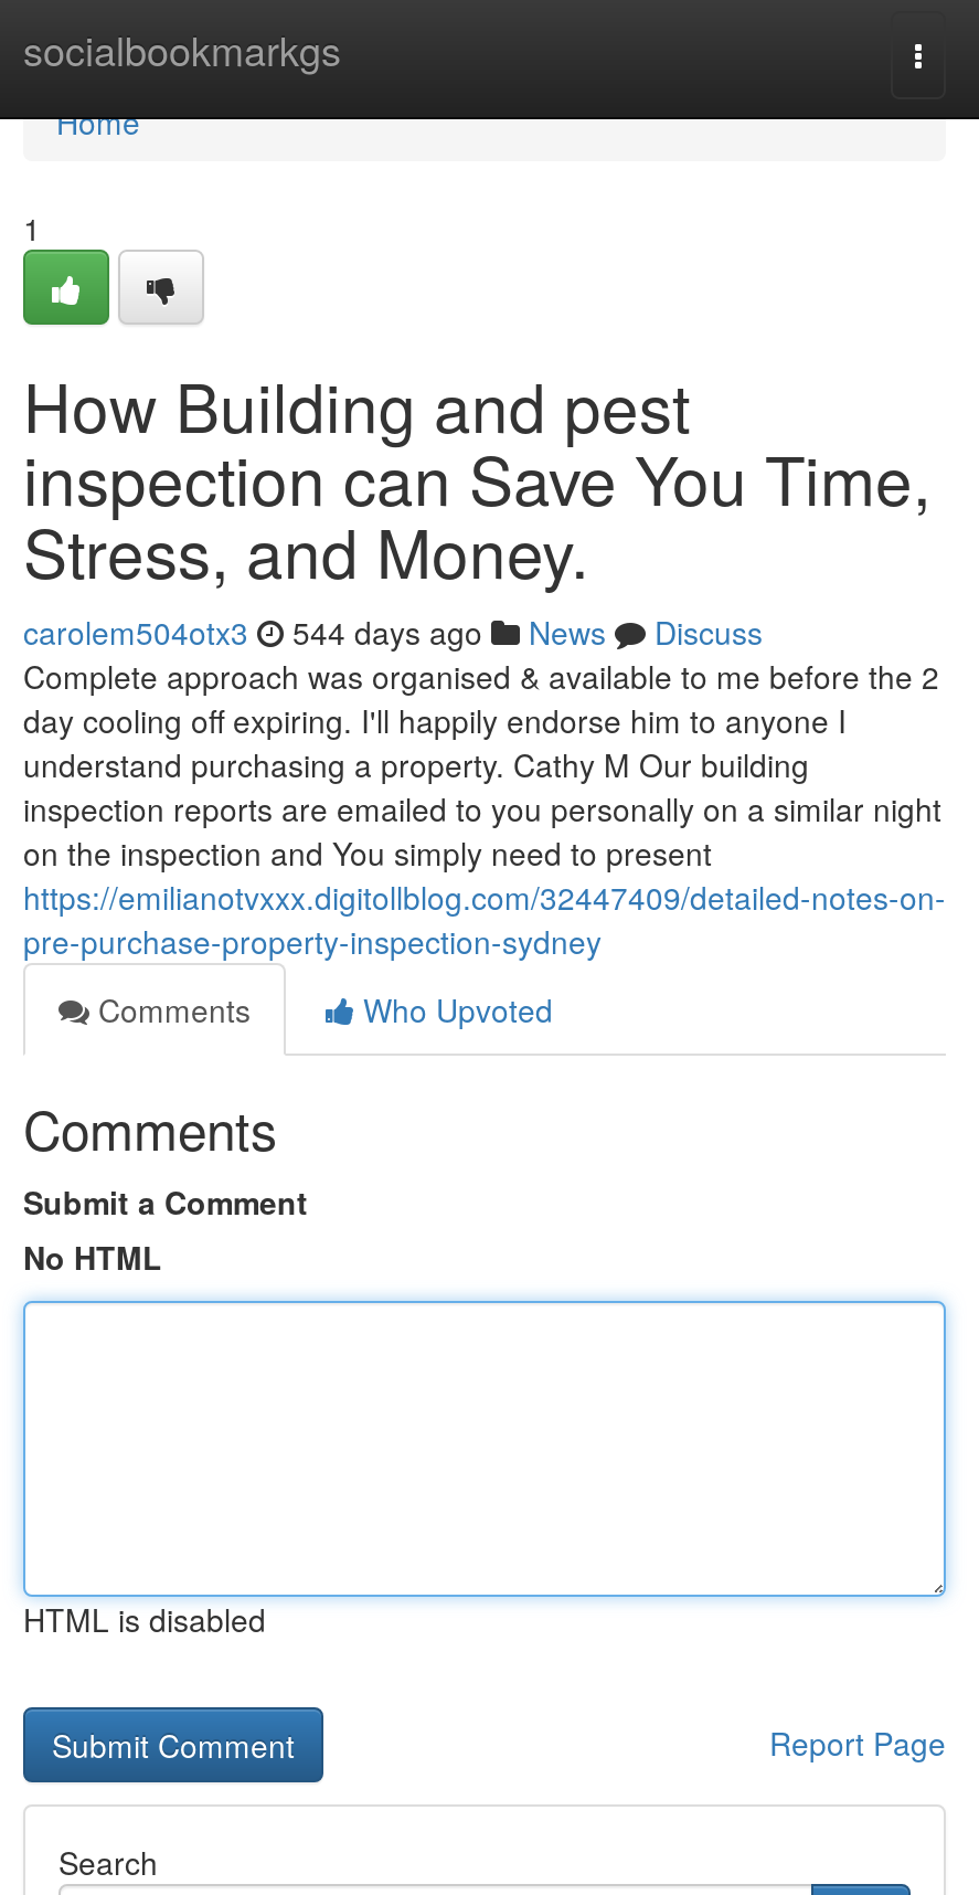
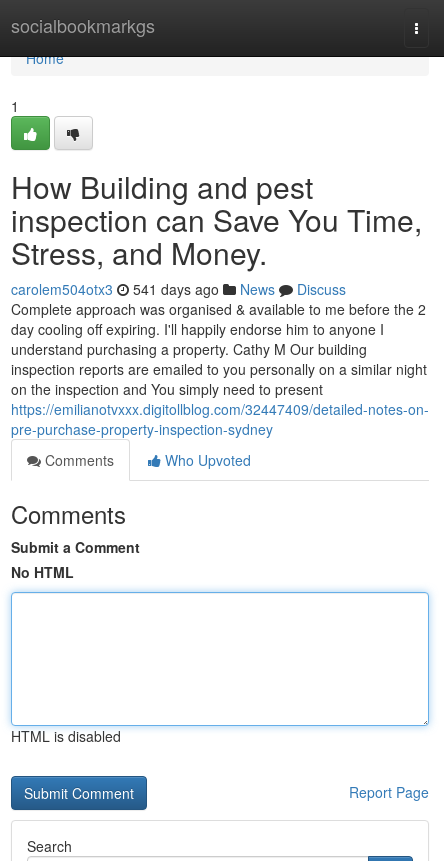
- carolem504otx3 544 days ago News Discuss
+ carolem504otx3 541 days ago News Discuss
